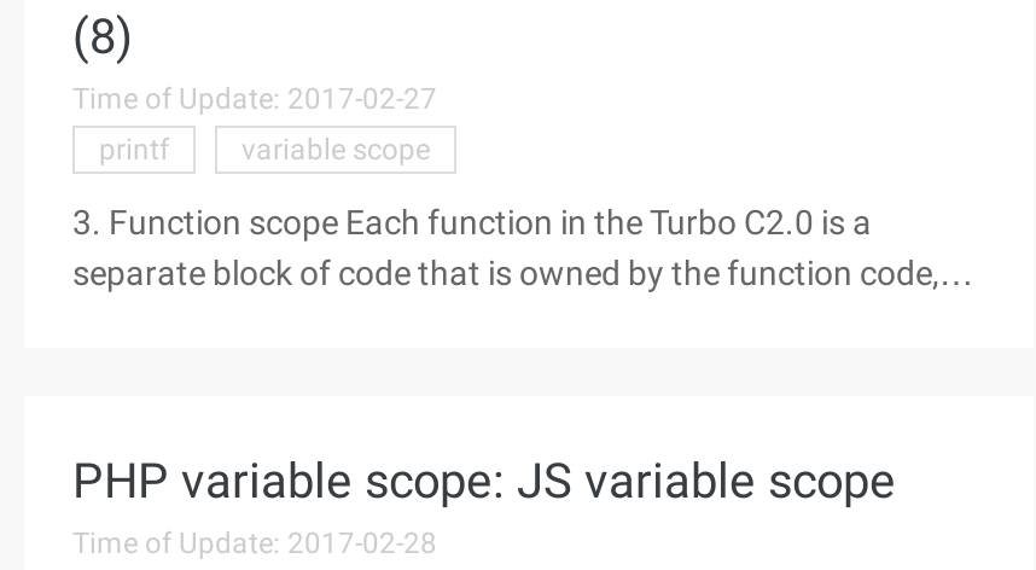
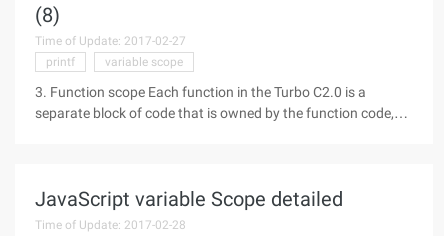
- PHP variable scope: JS variable scope
+ JavaScript variable Scope detailed
